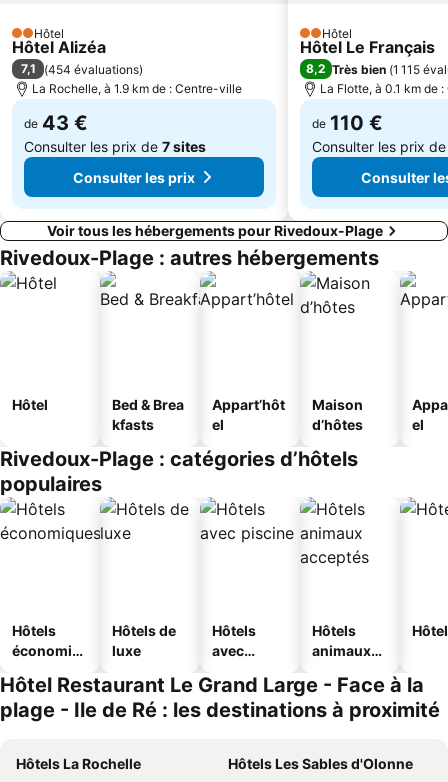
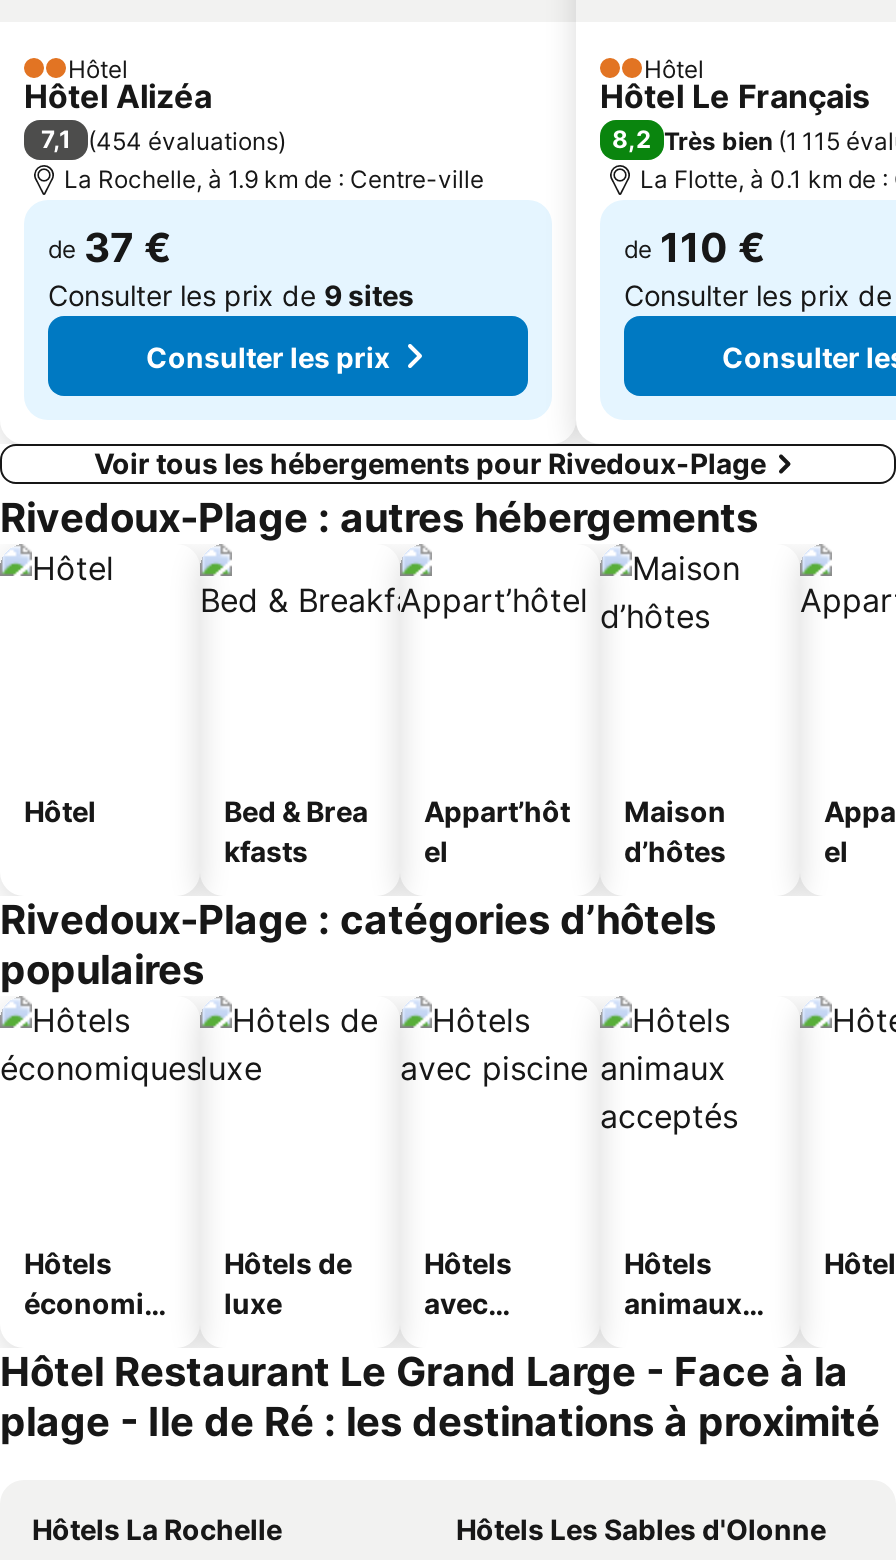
- de 43 €
+ de 37 €

- Consulter les prix de 7 sites
+ Consulter les prix de 9 sites
